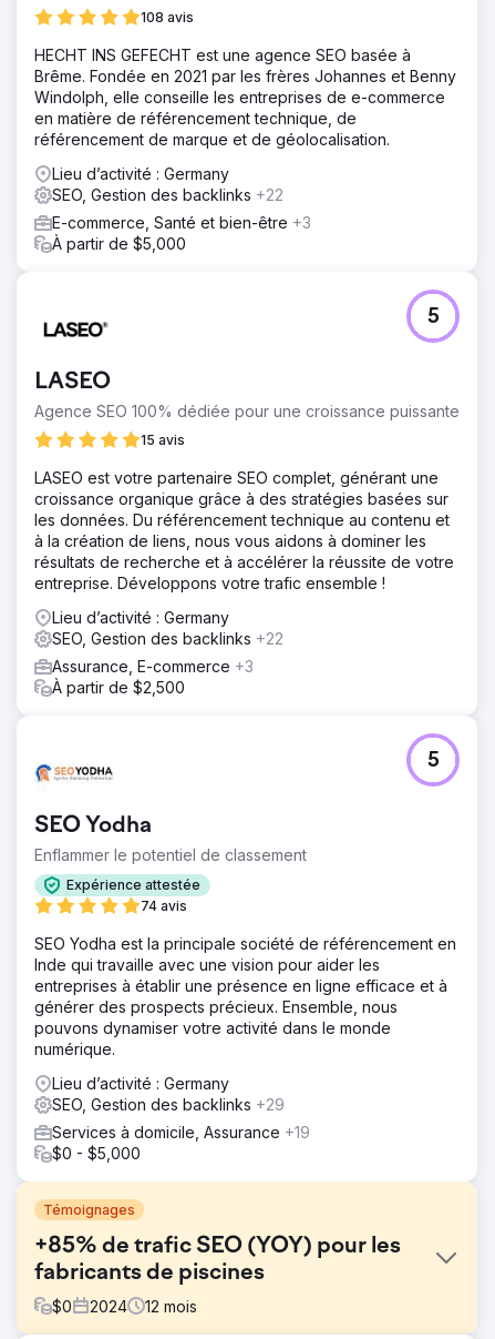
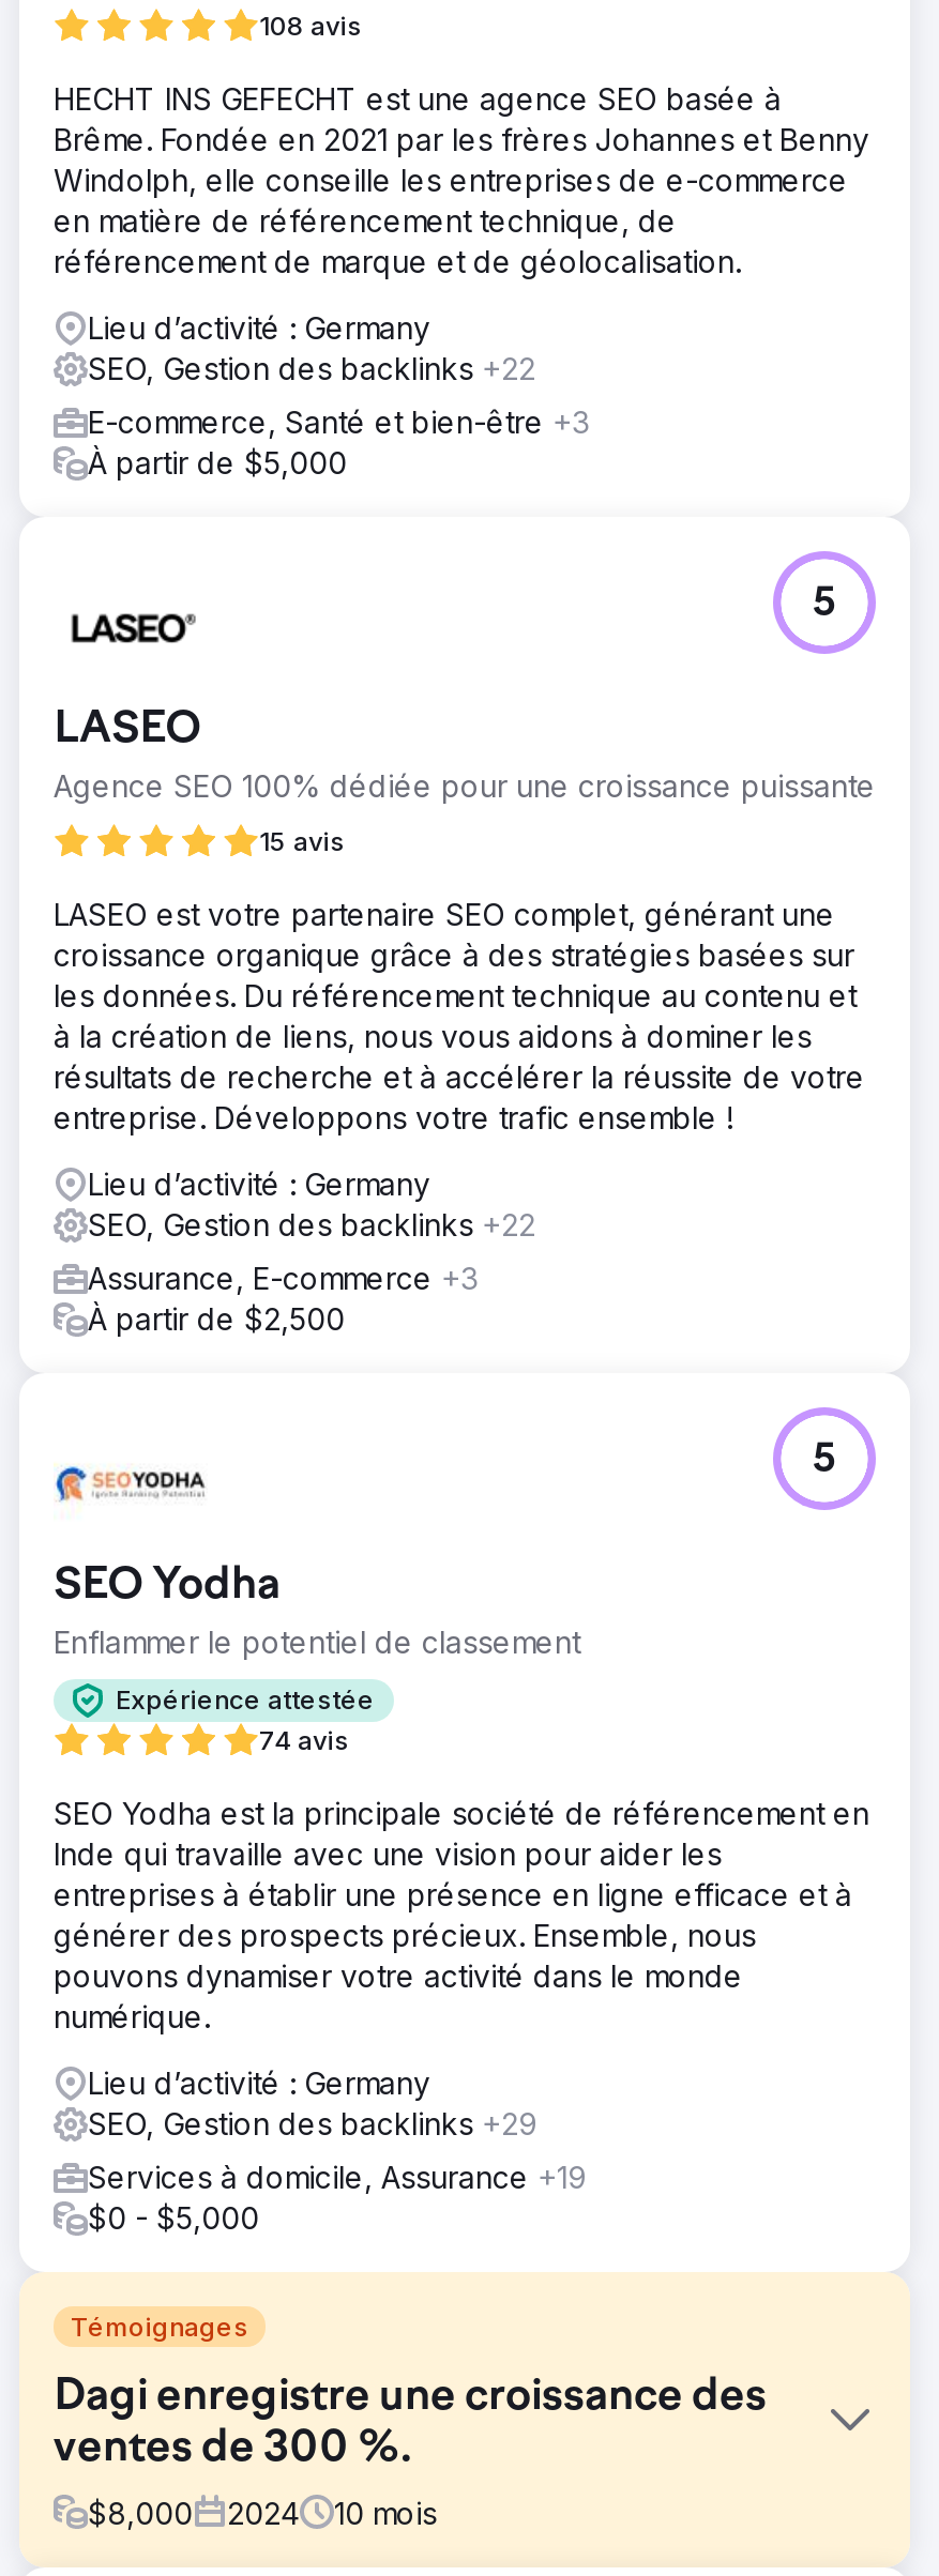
- +85% de trafic SEO (YOY) pour les
- fabricants de piscines
+ Dagi enregistre une croissance des
+ ventes de 300 %.

- $0
+ $8,000

- 12 mois
+ 10 mois
